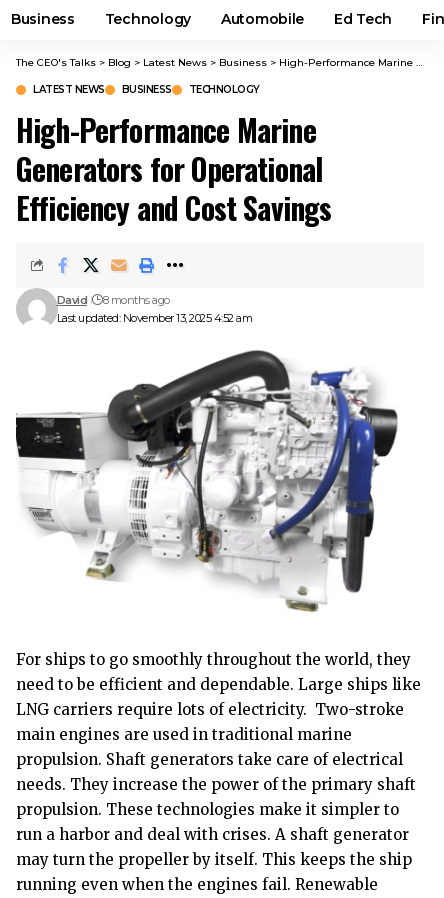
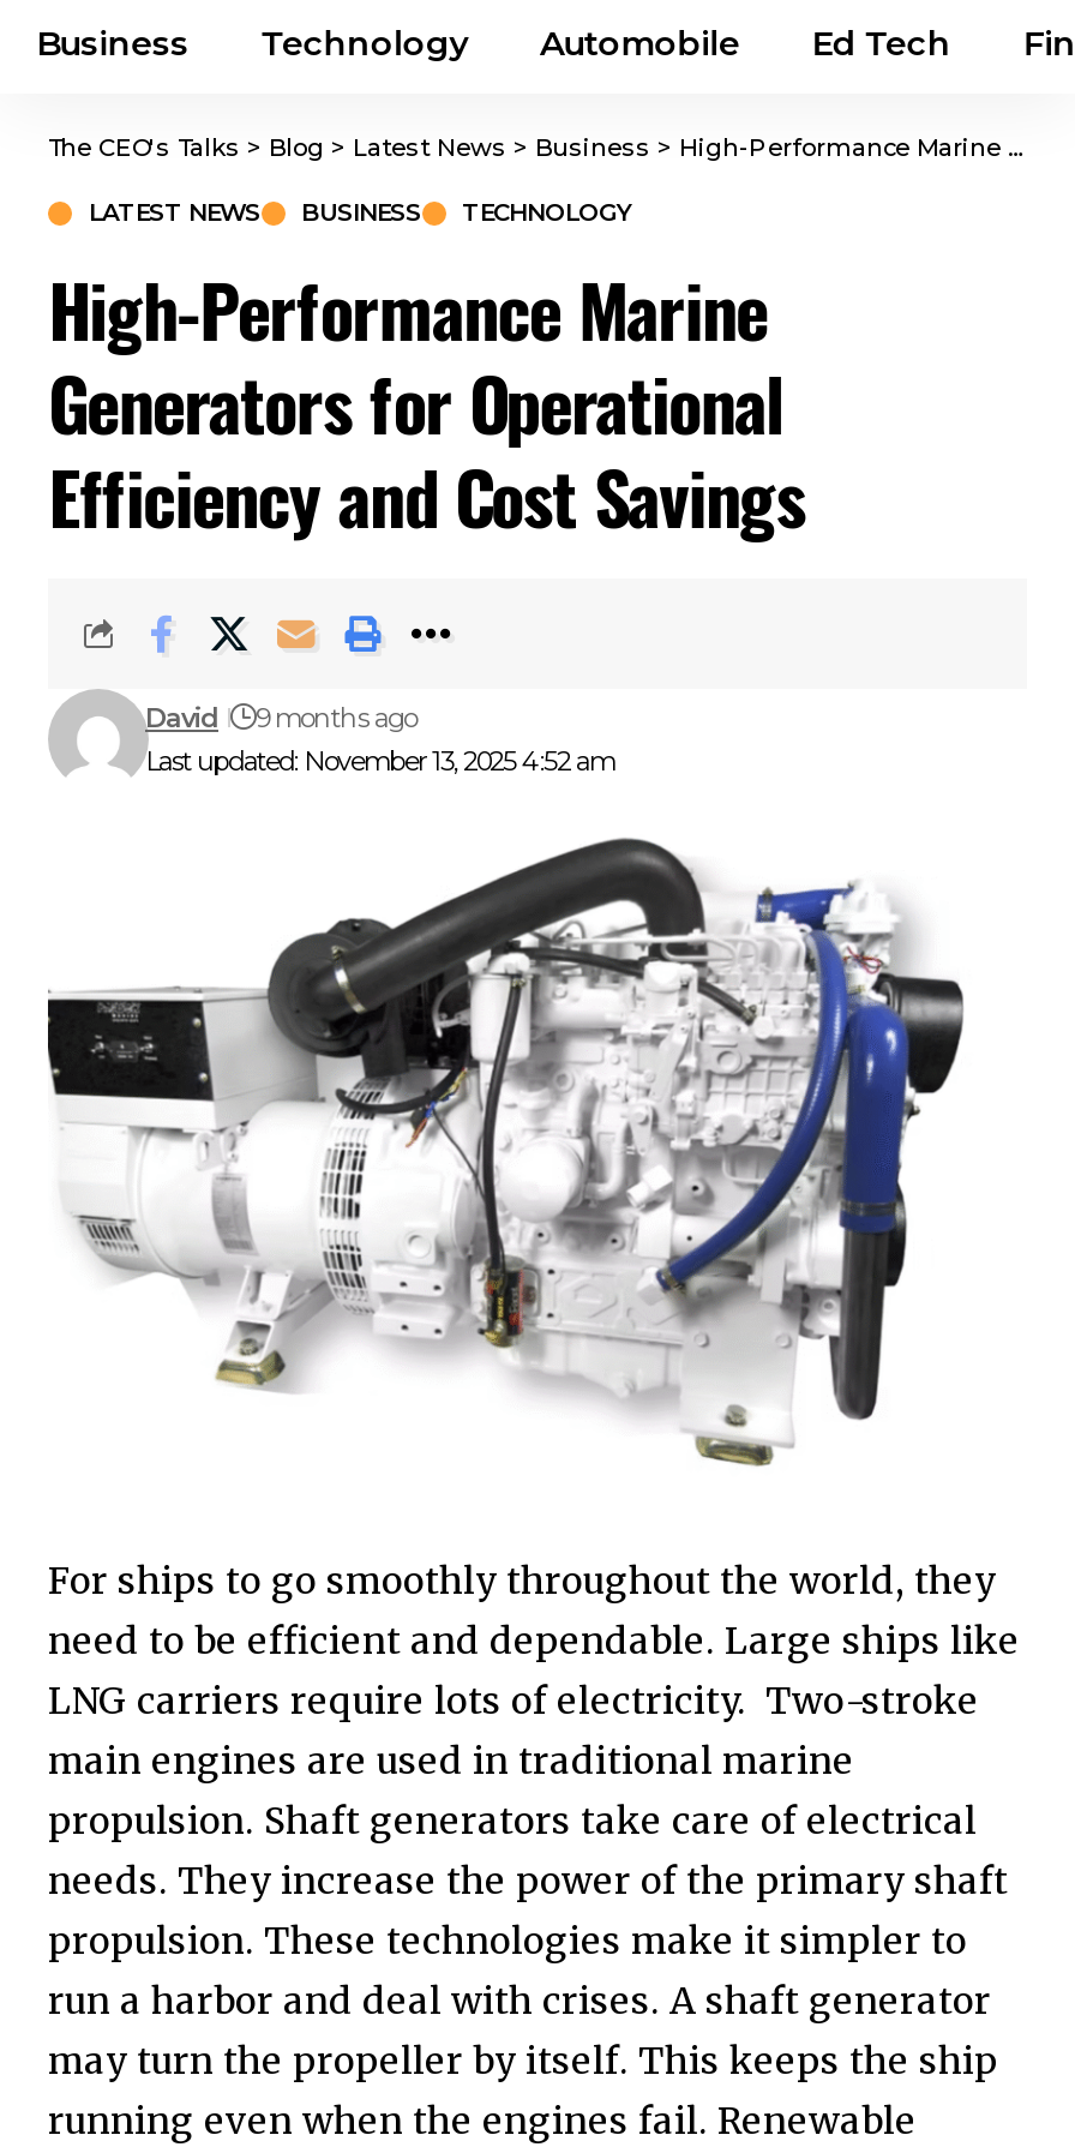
- David 8 months ago
+ David 9 months ago
